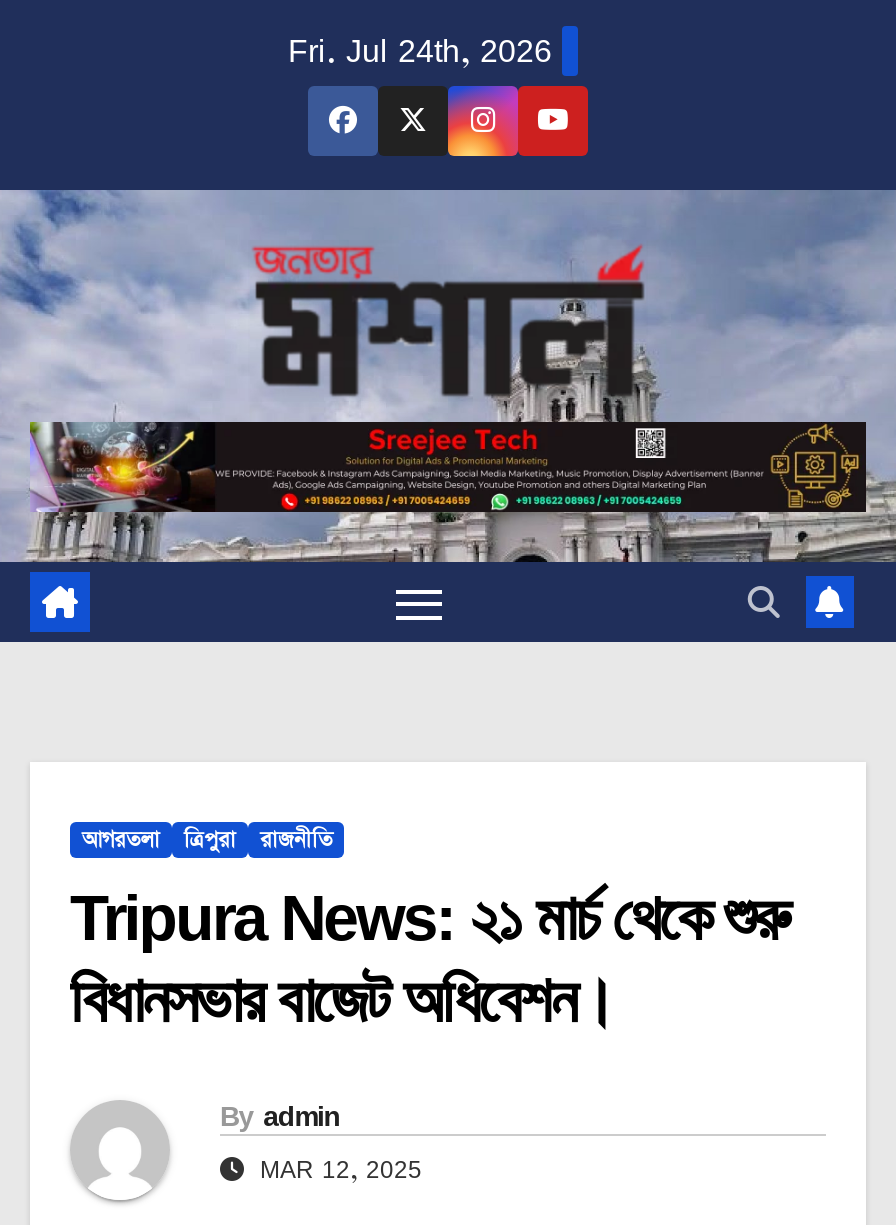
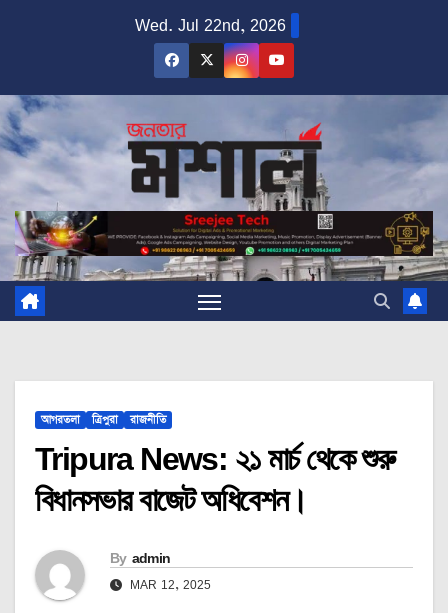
- Fri. Jul 24th, 2026
+ Wed. Jul 22nd, 2026
